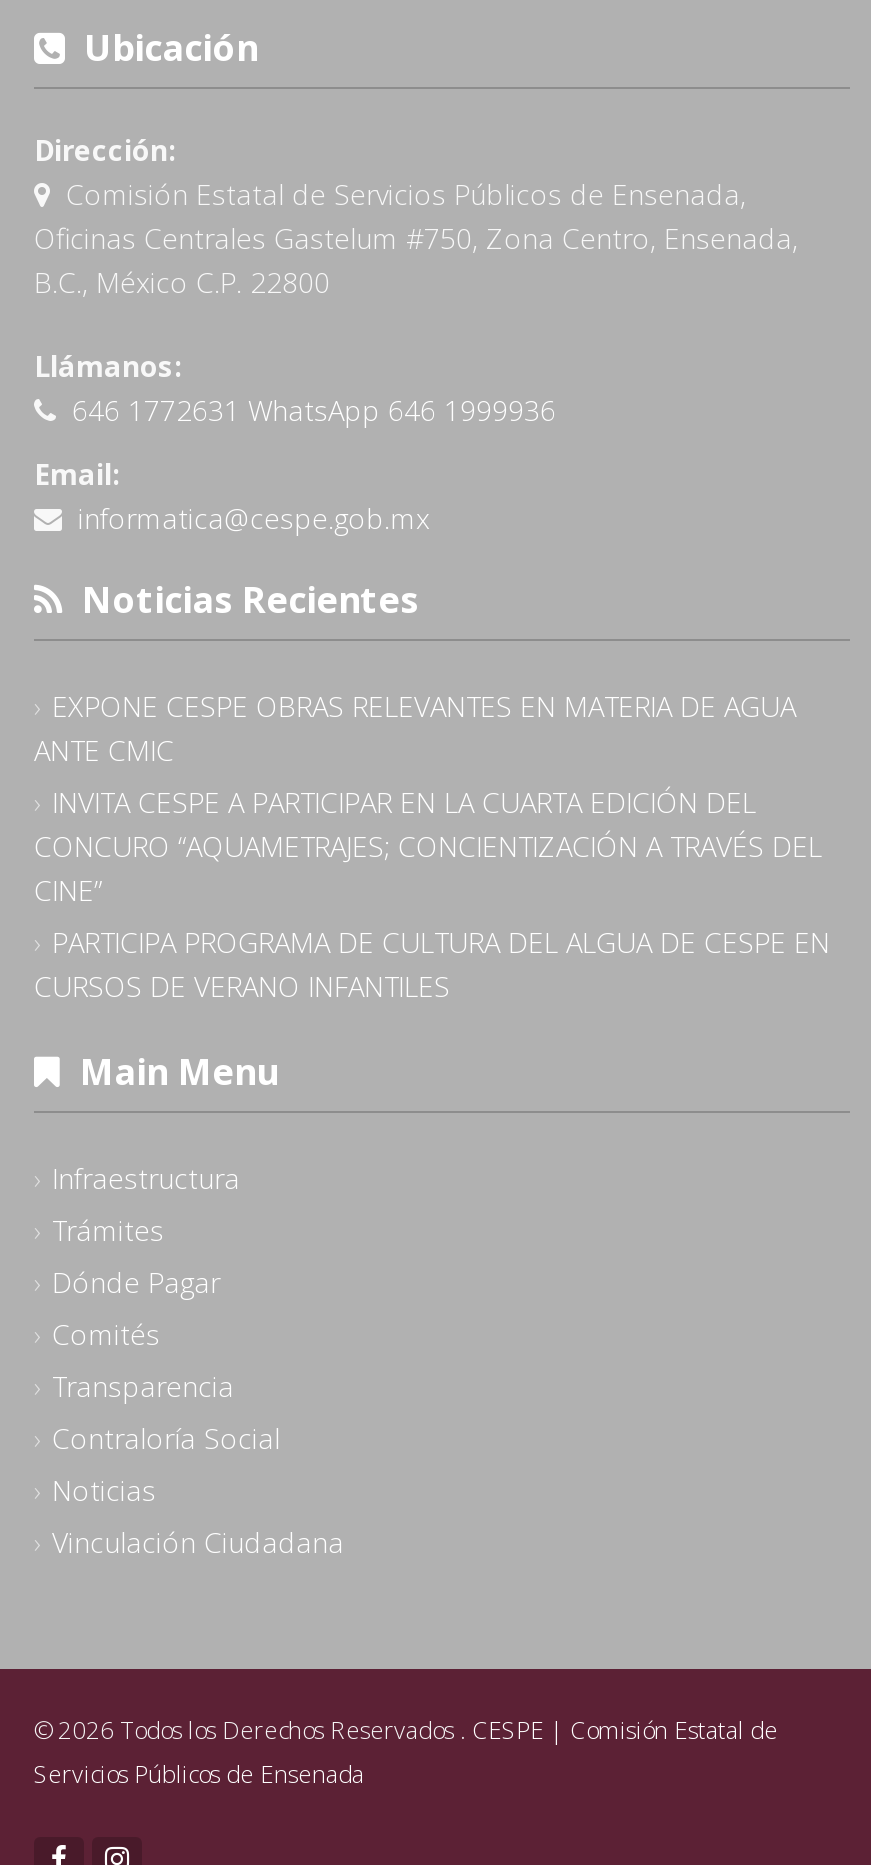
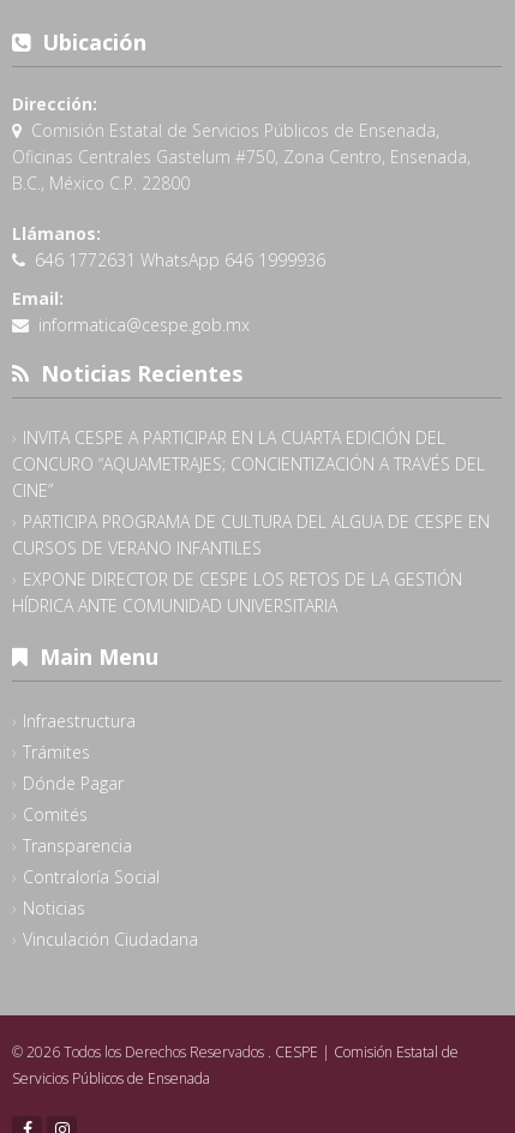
- EXPONE CESPE OBRAS RELEVANTES EN MATERIA DE AGUA
- ANTE CMIC

moved up: INVITA CESPE A PARTICIPAR EN LA CUARTA EDICIÓN DEL | CONCURO “AQUAMETRAJES; CONCIENTIZACIÓN A TRAVÉS DEL | CINE” | PARTICIPA PROGRAMA DE CULTURA DEL ALGUA DE CESPE EN | CURSOS DE VERANO INFANTILES

+ EXPONE DIRECTOR DE CESPE LOS RETOS DE LA GESTIÓN
+ HÍDRICA ANTE COMUNIDAD UNIVERSITARIA
